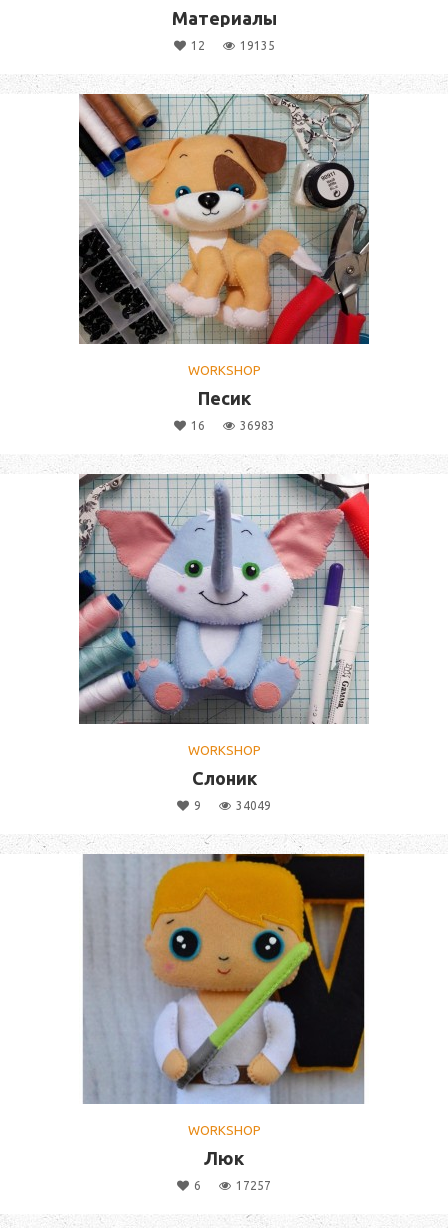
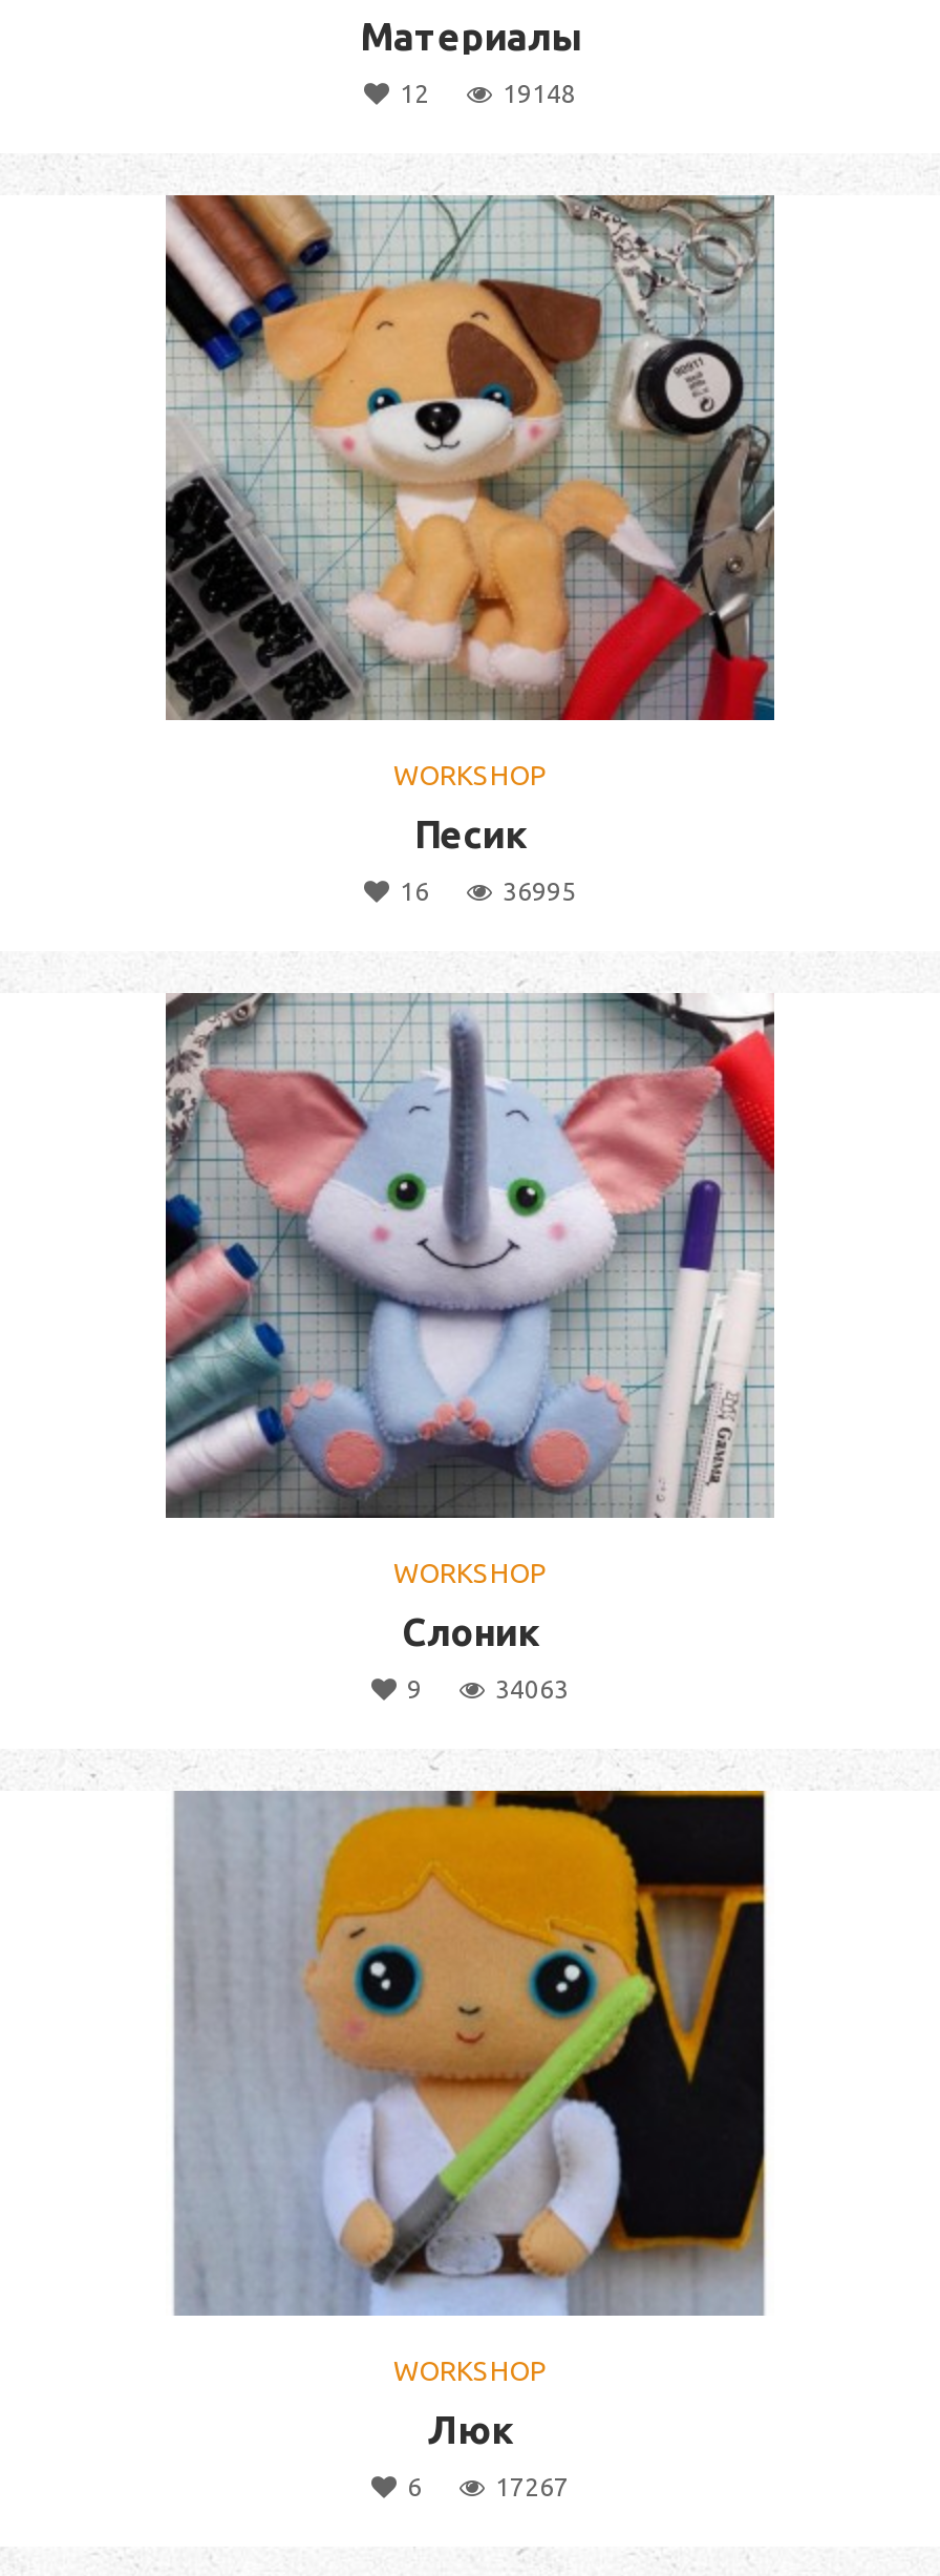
- 19135
+ 19148

- 36983
+ 36995

- 34049
+ 34063

- 17257
+ 17267
